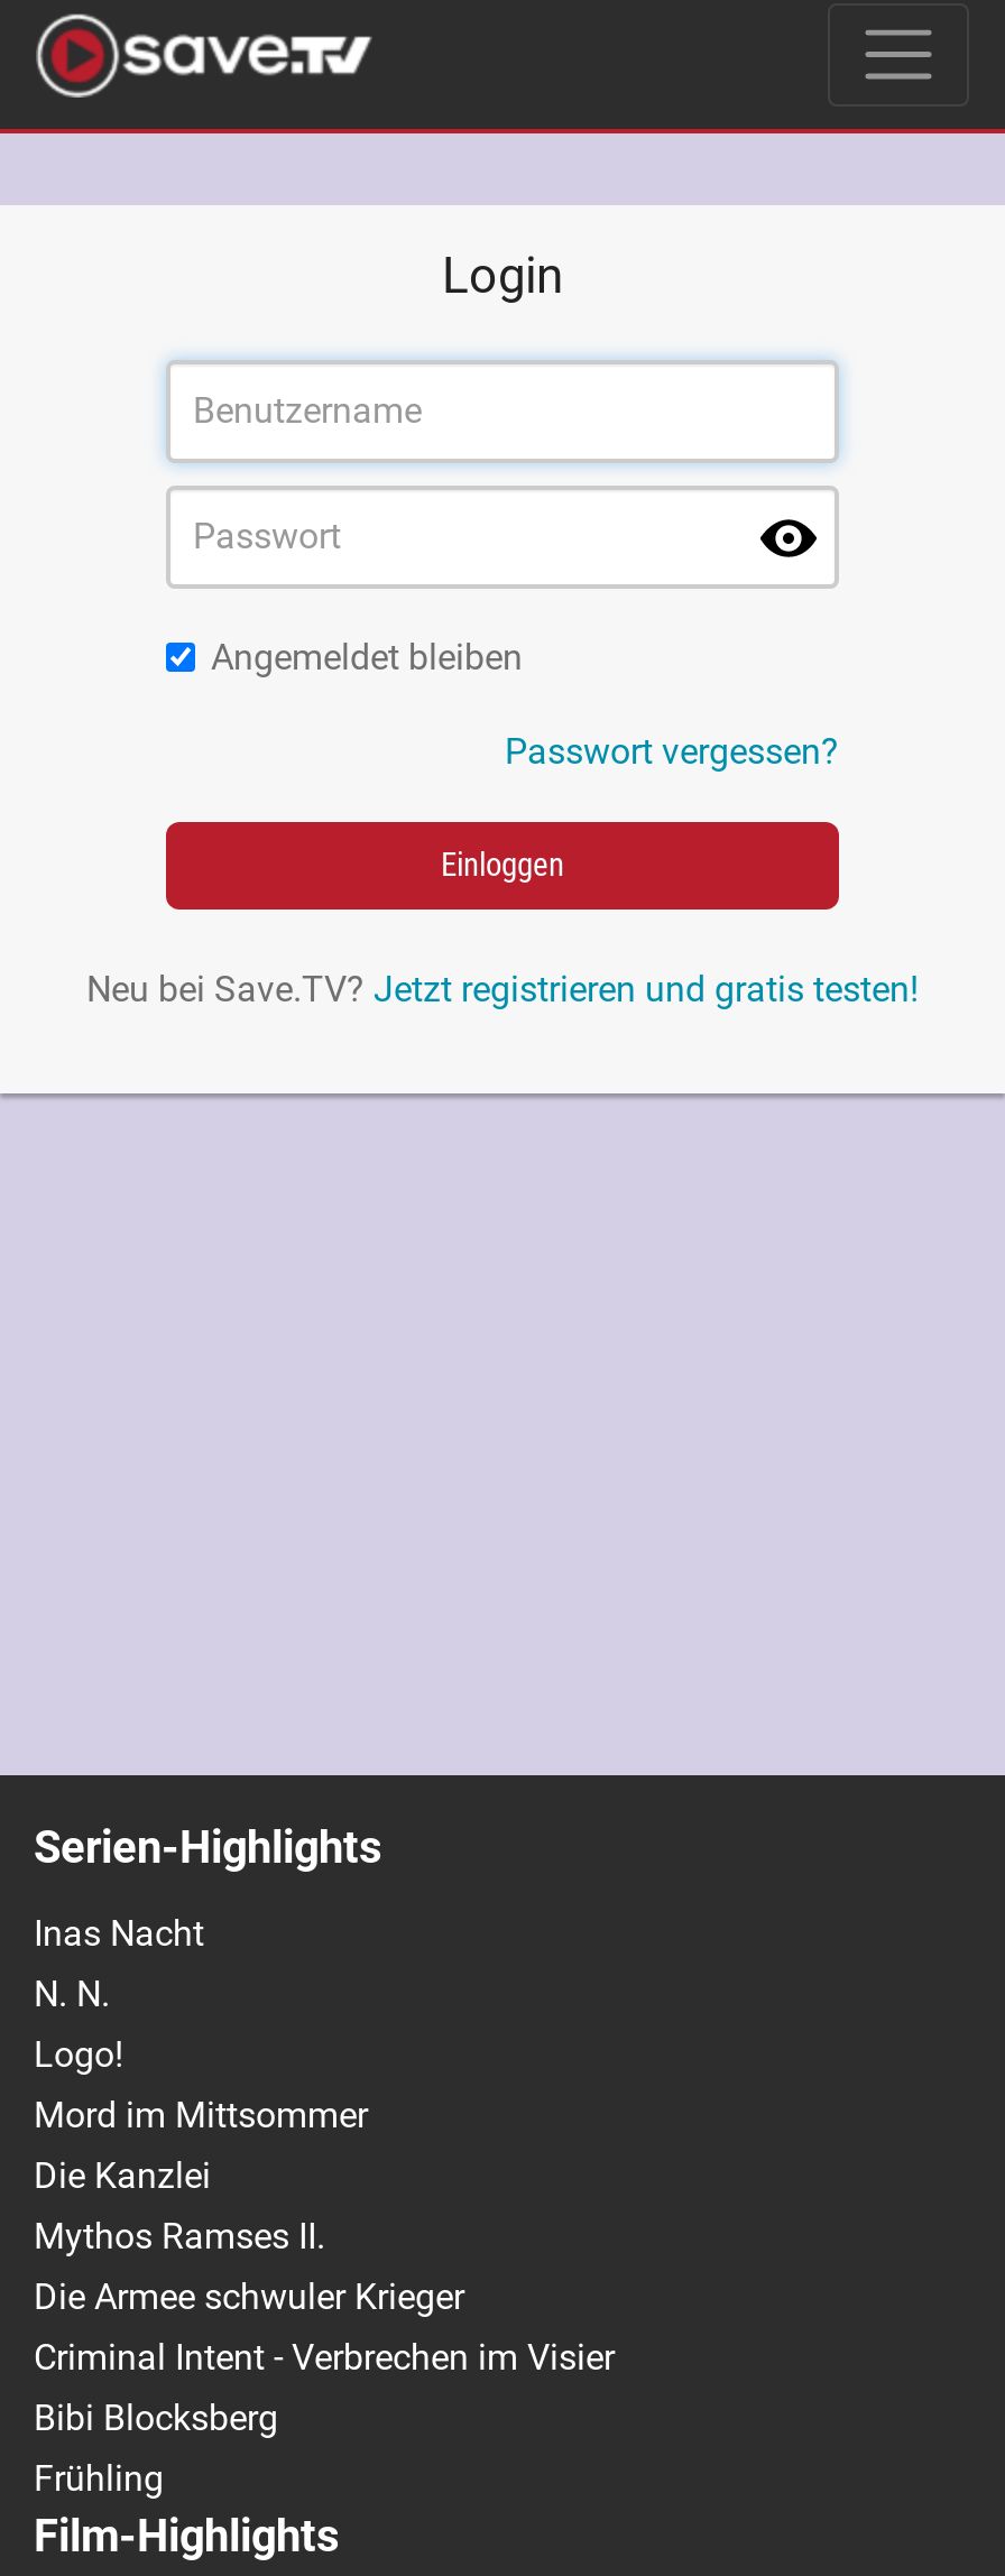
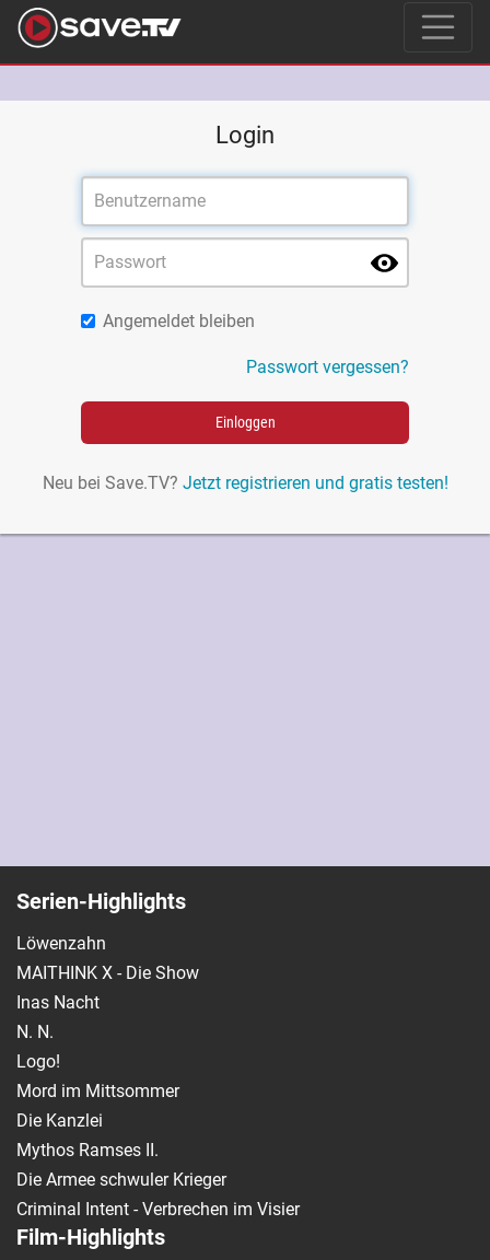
+ Löwenzahn
+ MAITHINK X - Die Show

moved down: Inas Nacht | N. N. | Logo! | Mord im Mittsommer | Die Kanzlei | Mythos Ramses II. | Die Armee schwuler Krieger | Criminal Intent - Verbrechen im Visier

- Bibi Blocksberg
- Frühling
